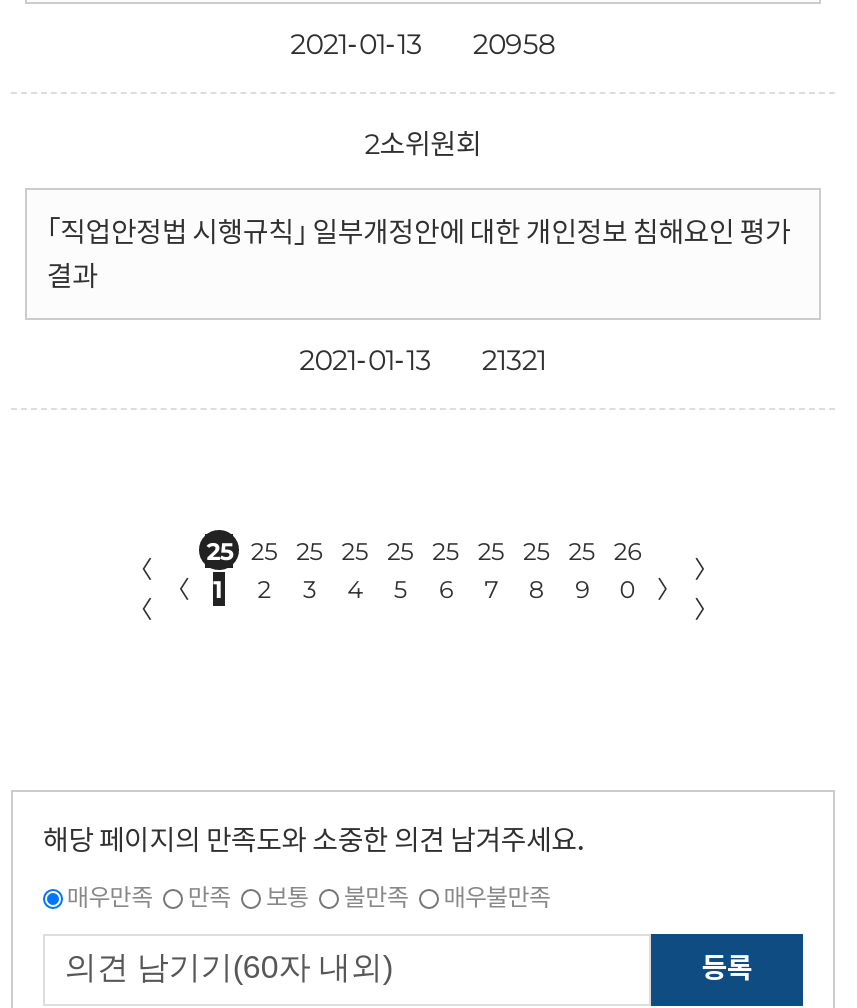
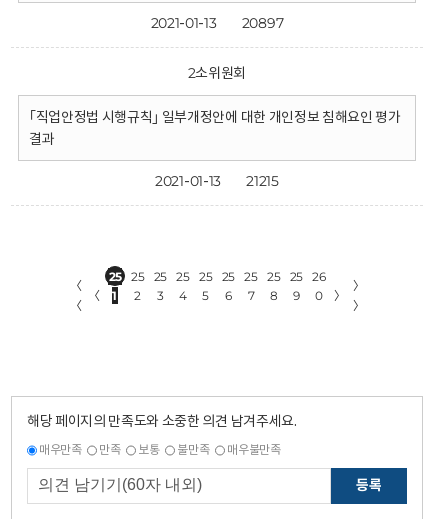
- 2021-01-13 20958
+ 2021-01-13 20897

- 2021-01-13 21321
+ 2021-01-13 21215
